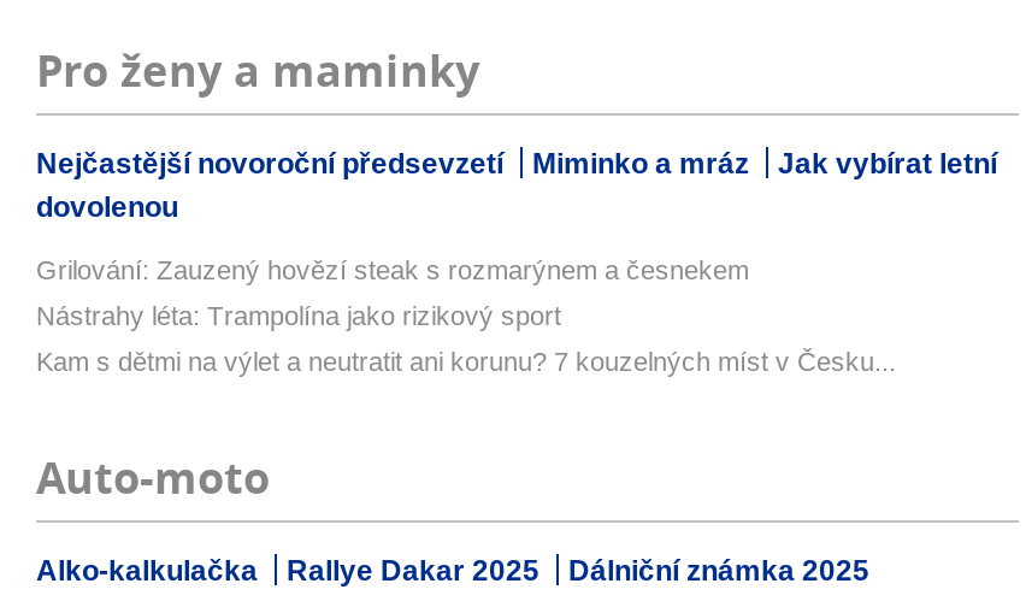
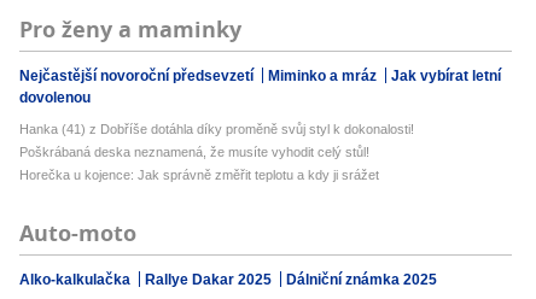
- Grilování: Zauzený hovězí steak s rozmarýnem a česnekem
+ Hanka (41) z Dobříše dotáhla díky proměně svůj styl k dokonalosti!

- Nástrahy léta: Trampolína jako rizikový sport
+ Poškrábaná deska neznamená, že musíte vyhodit celý stůl!

- Kam s dětmi na výlet a neutratit ani korunu? 7 kouzelných míst v Česku...
+ Horečka u kojence: Jak správně změřit teplotu a kdy ji srážet
